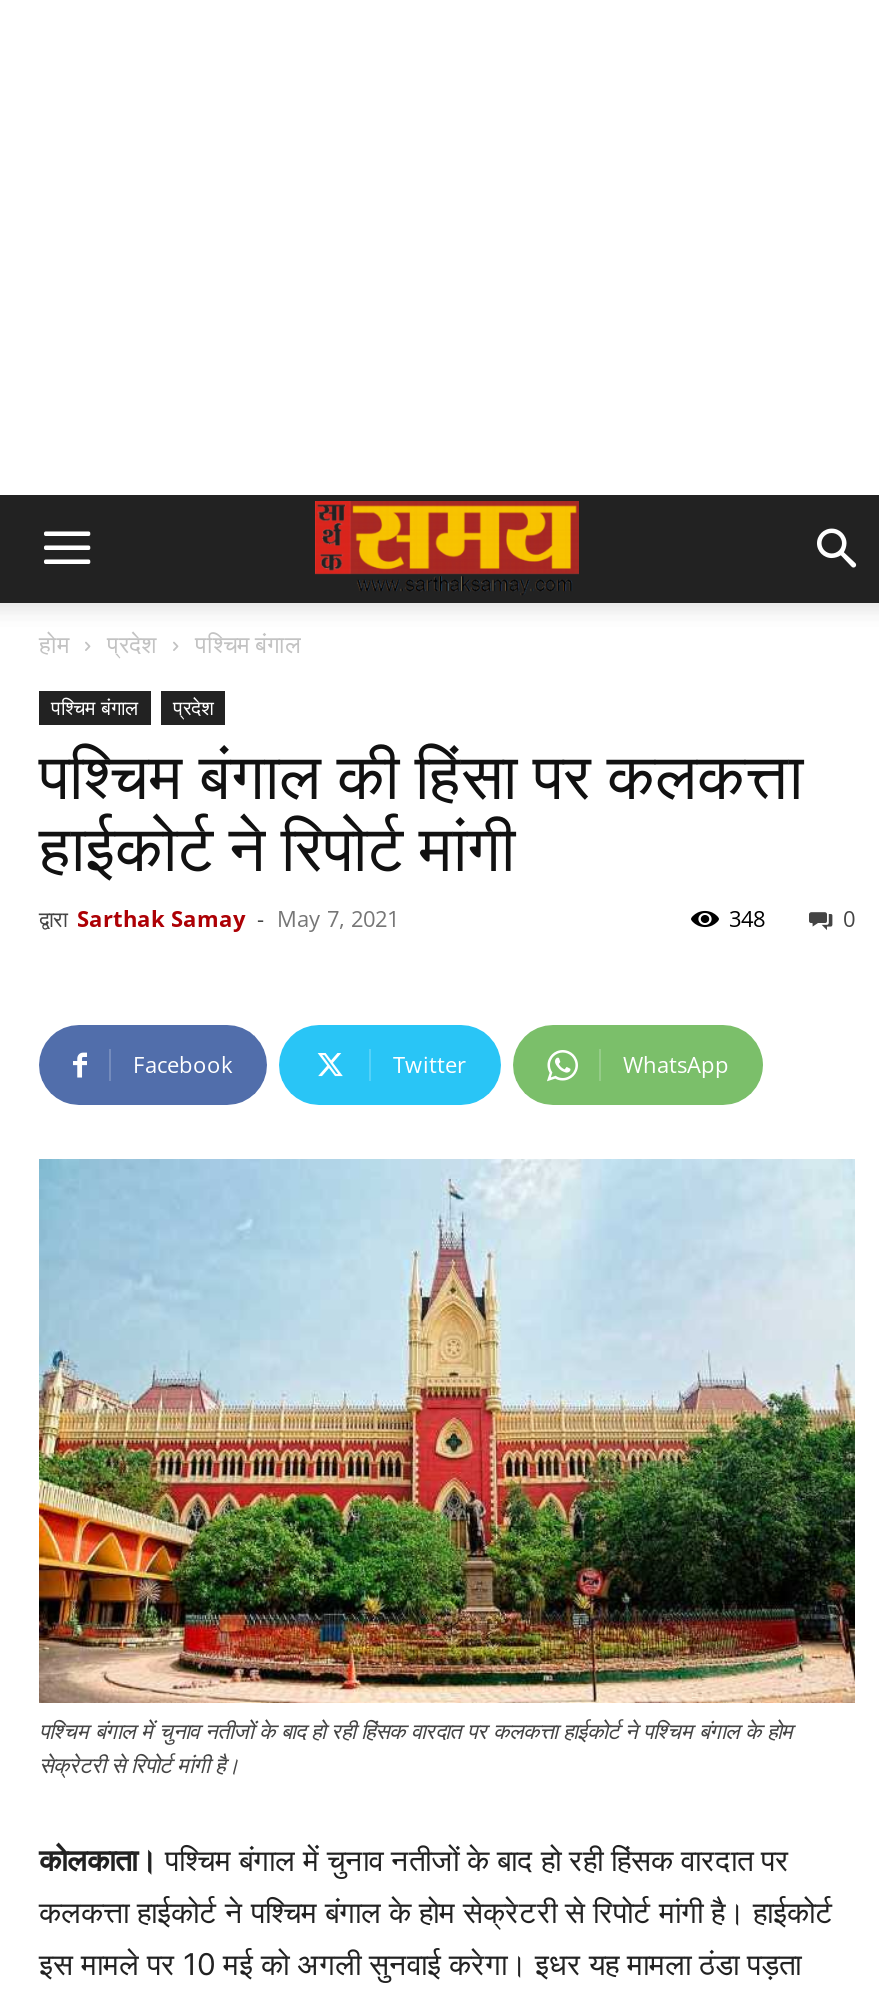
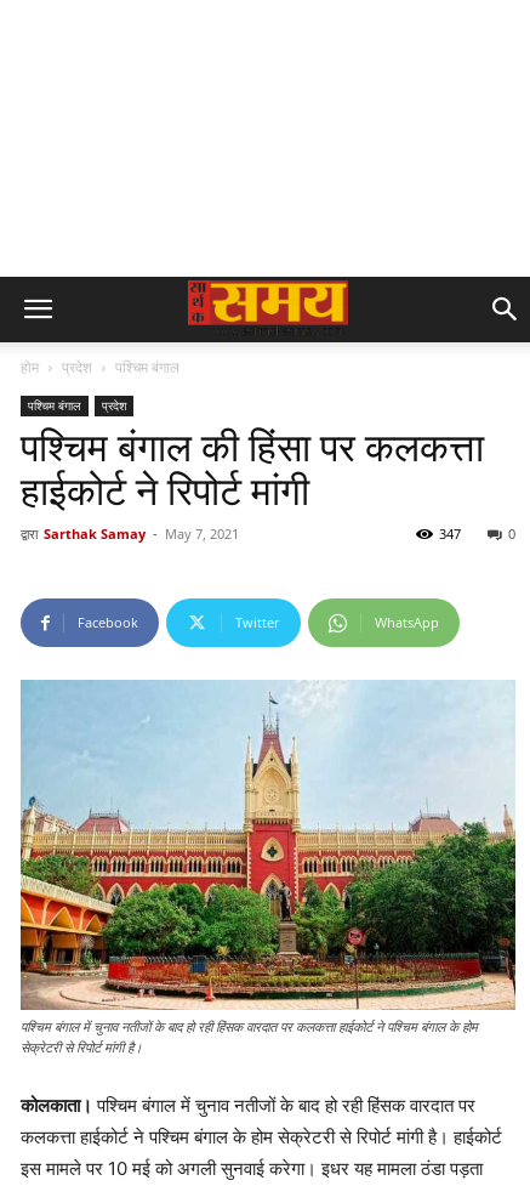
- 348
+ 347
